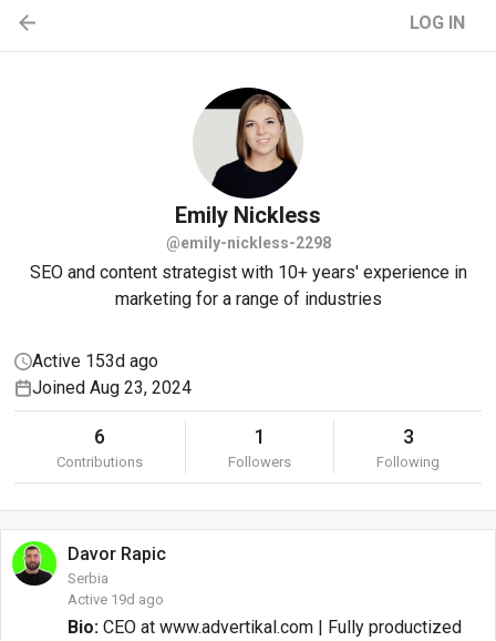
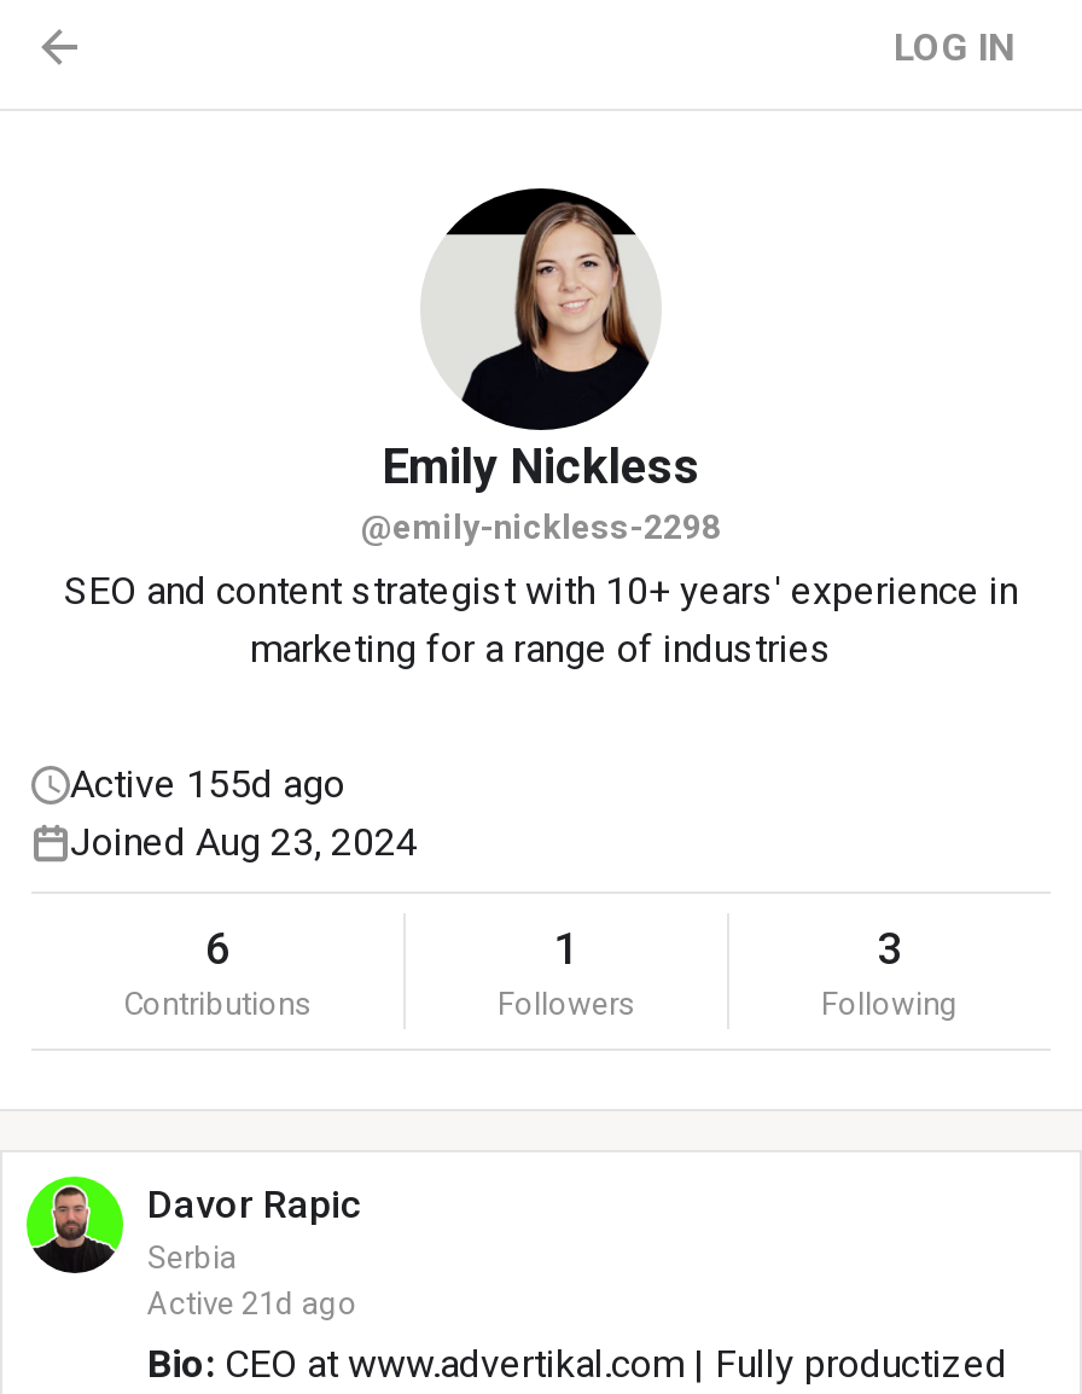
- Active 153d ago
+ Active 155d ago

- Active 19d ago
+ Active 21d ago
